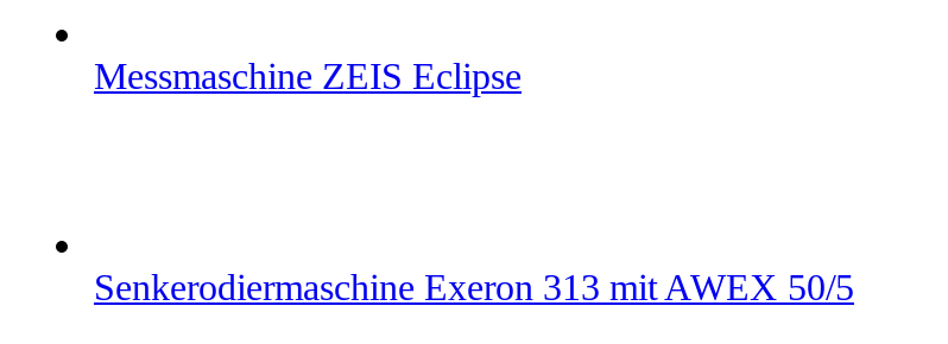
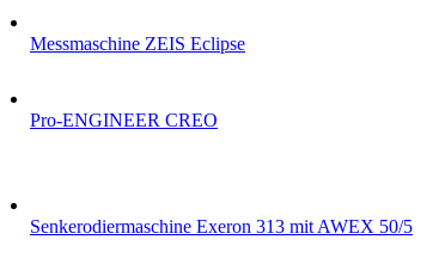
+ Pro-ENGINEER CREO
